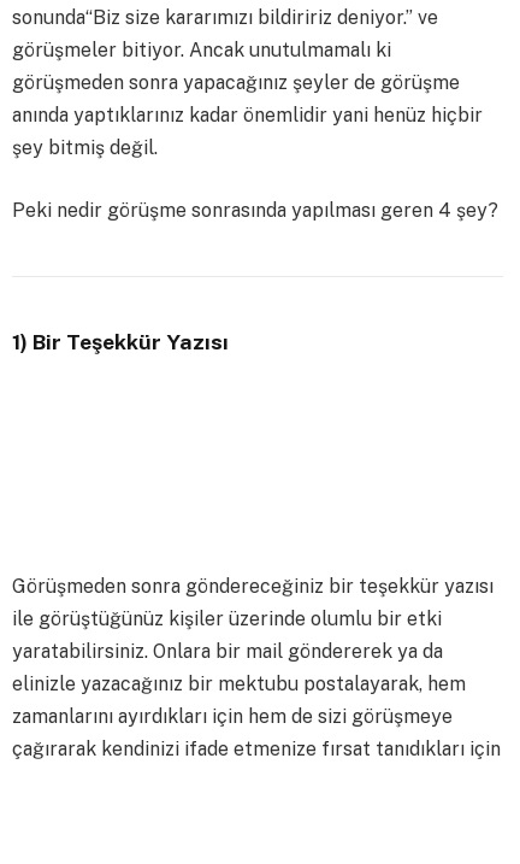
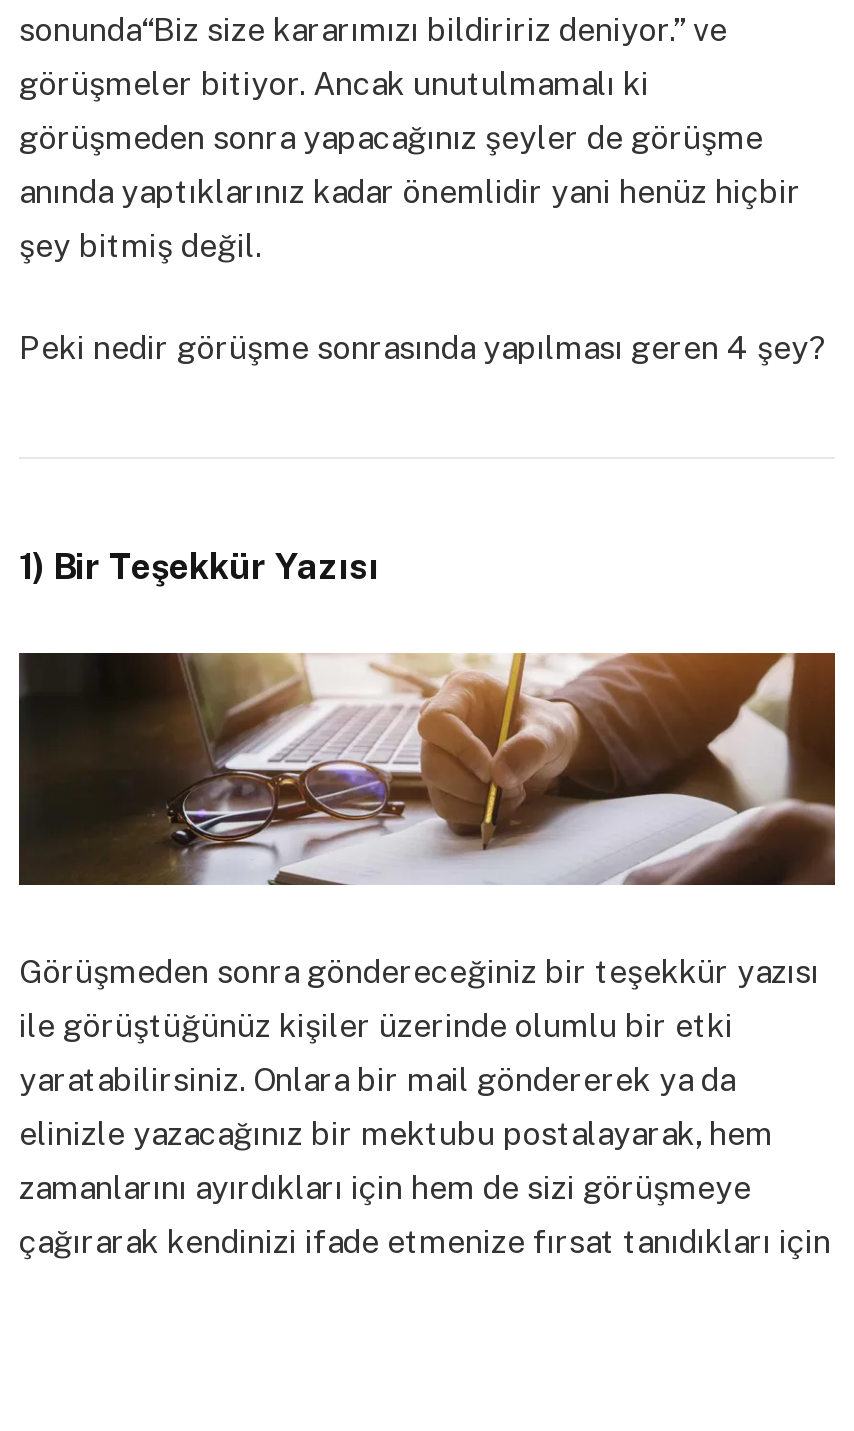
+ [image]
